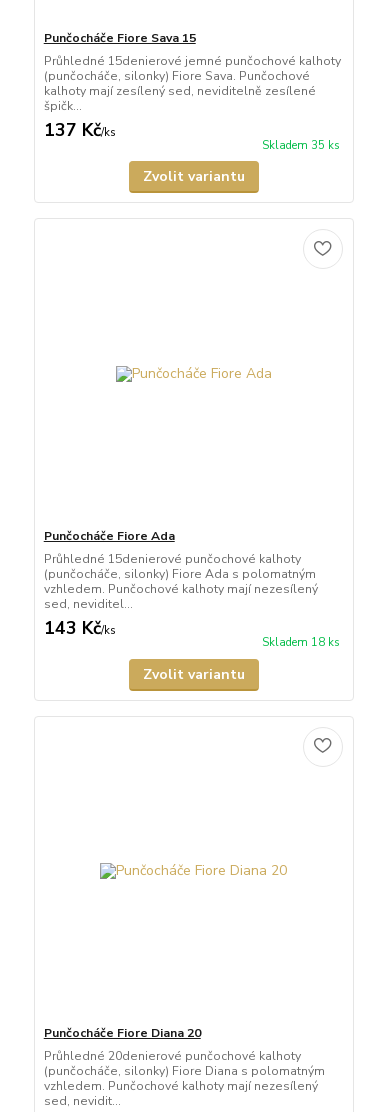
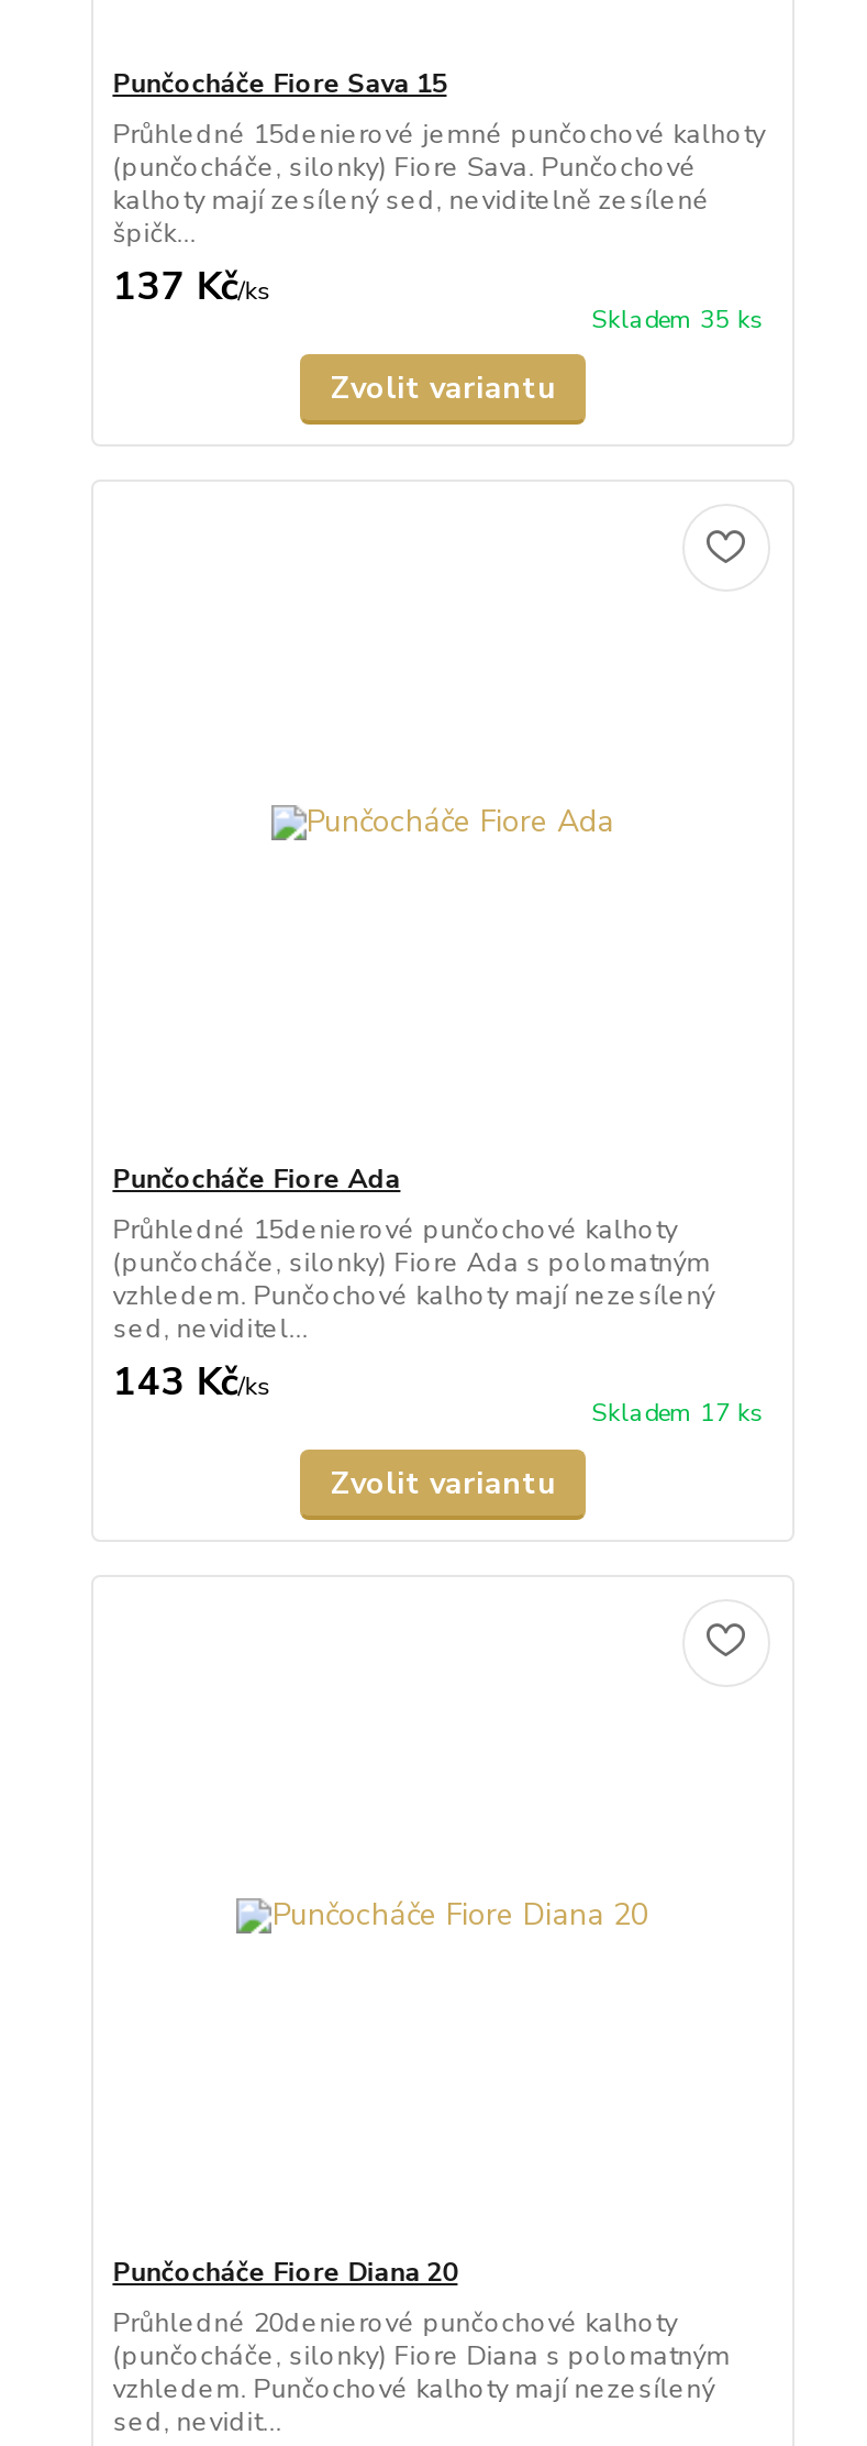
- Skladem 18 ks
+ Skladem 17 ks
